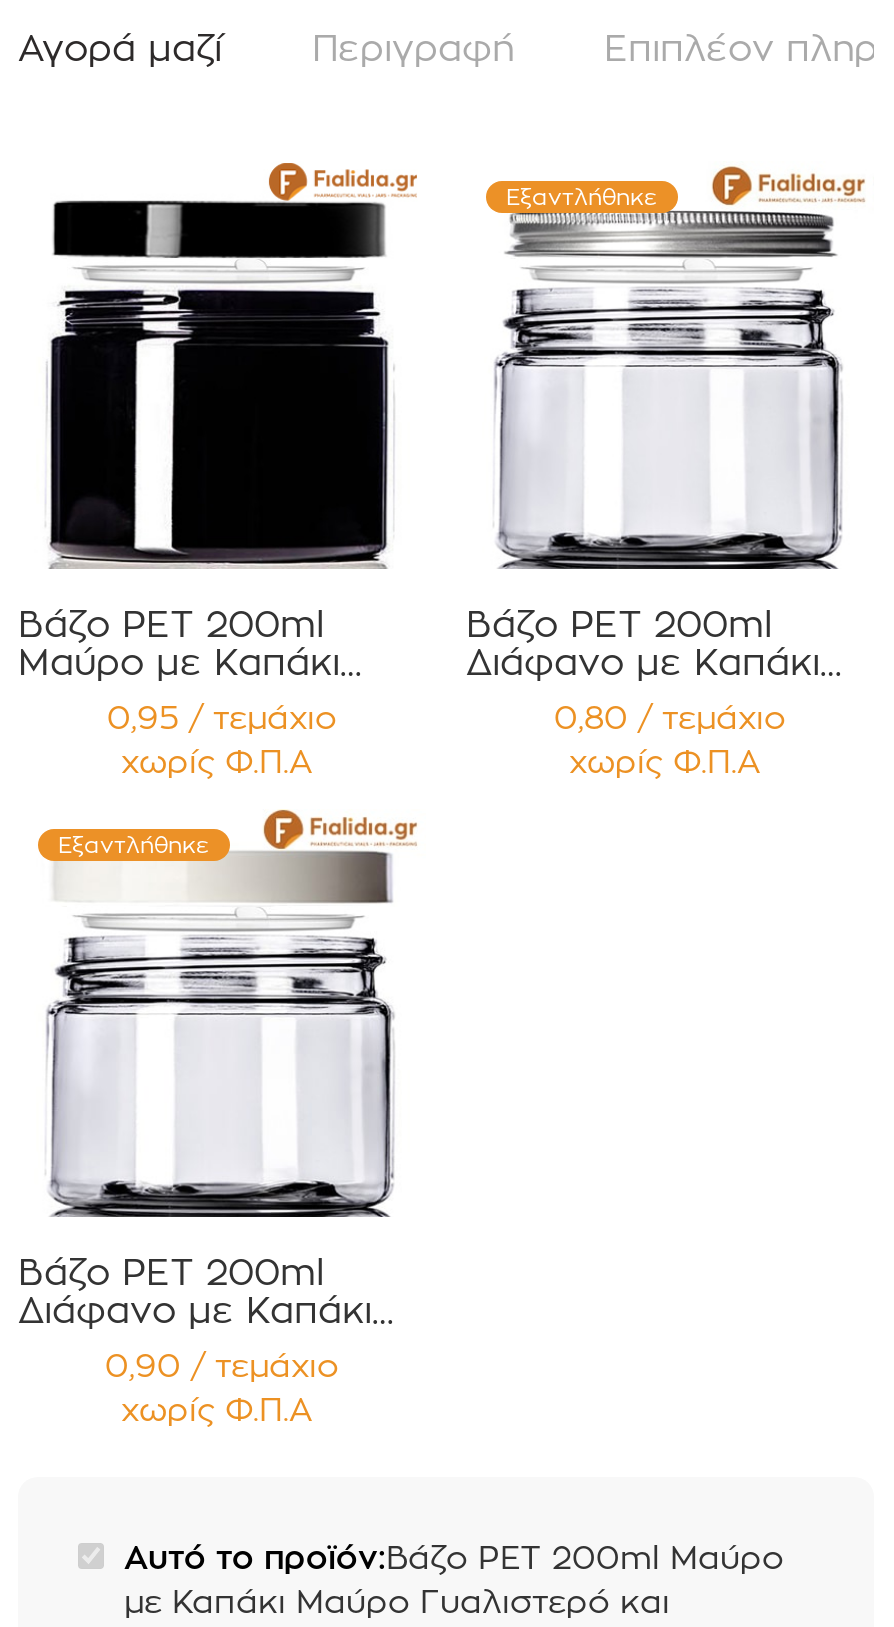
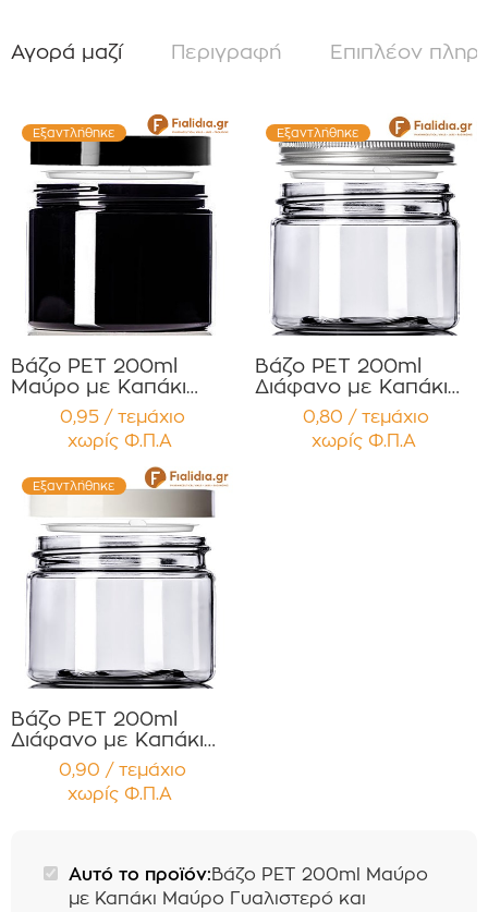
+ Εξαντλήθηκε
